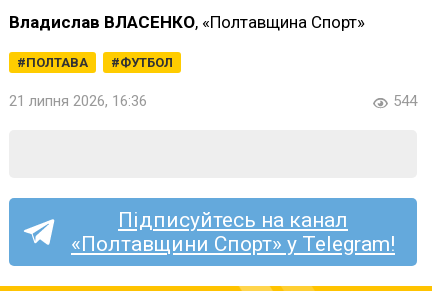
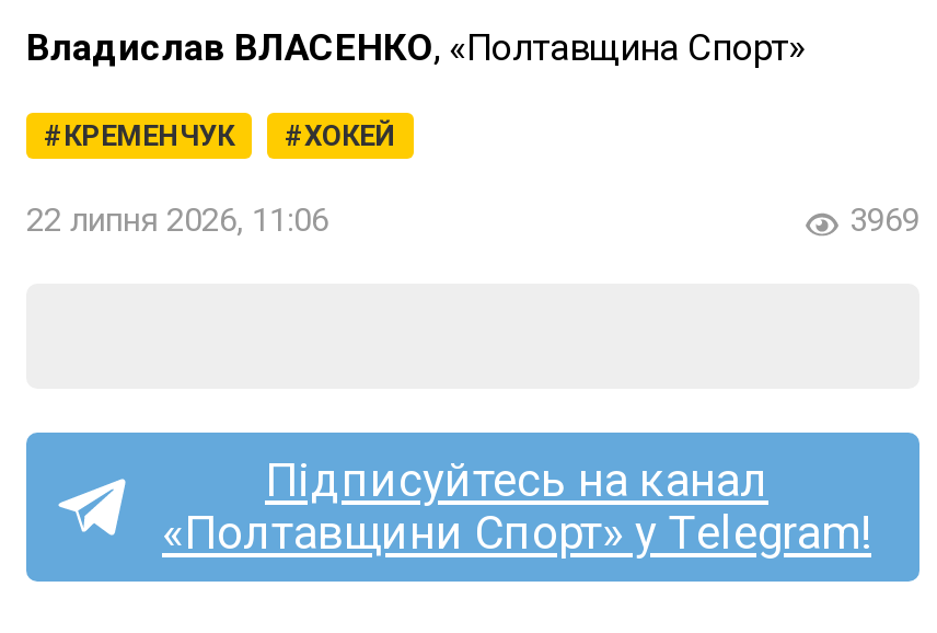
- ПОЛТАВА
- ФУТБОЛ
+ КРЕМЕНЧУК
+ ХОКЕЙ

- 21 липня 2026, 16:36
- 544
+ 22 липня 2026, 11:06
+ 3969
